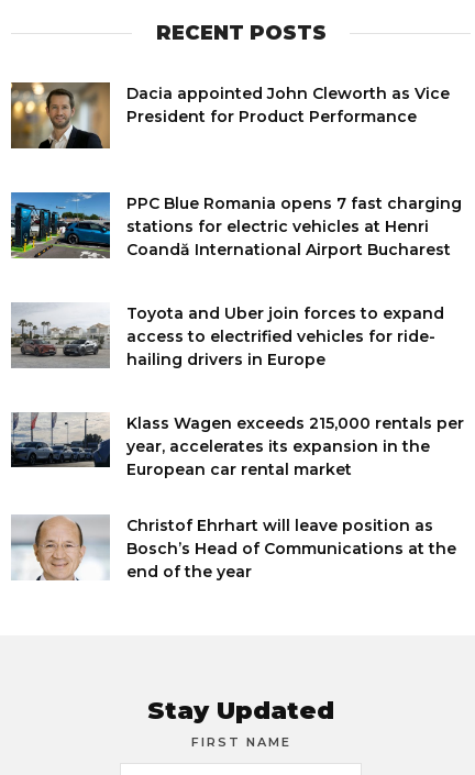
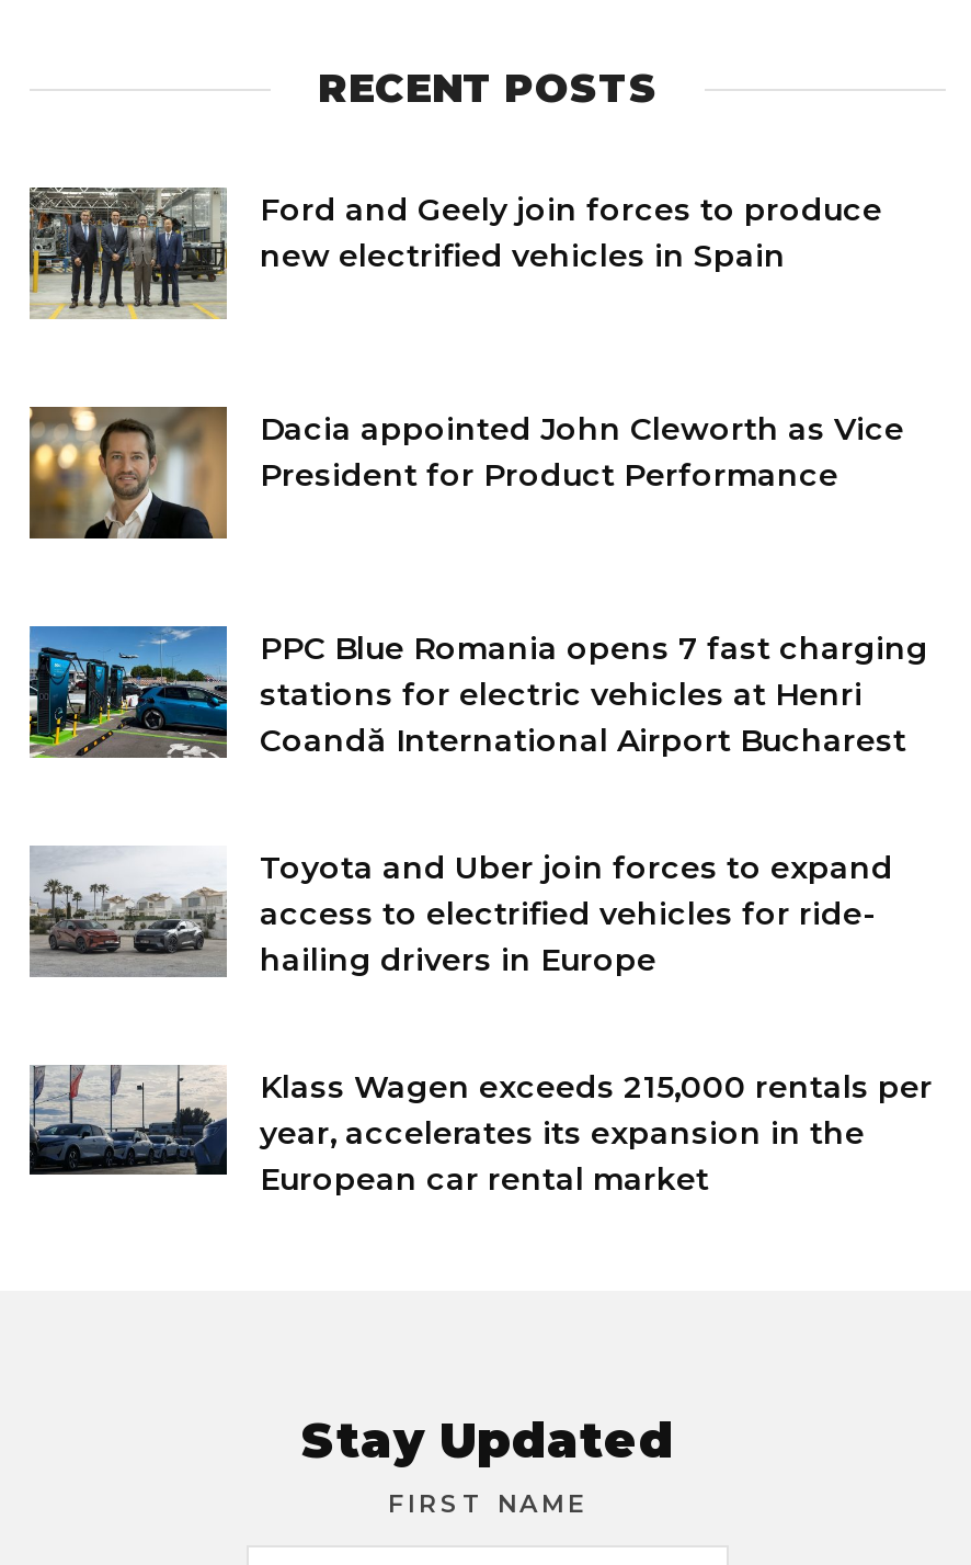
+ [image]
+ Ford and Geely join forces to produce
+ new electrified vehicles in Spain

moved down: [image] | Dacia appointed John Cleworth as Vice | President for Product Performance | ... | year, accelerates its expansion in the | European car rental market

- [image]
- Christof Ehrhart will leave position as
- Bosch’s Head of Communications at the
- end of the year
